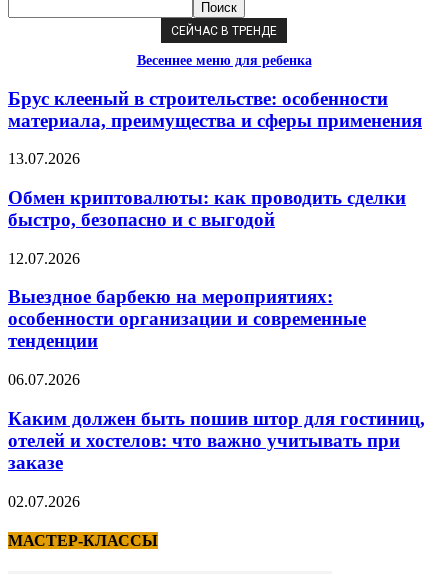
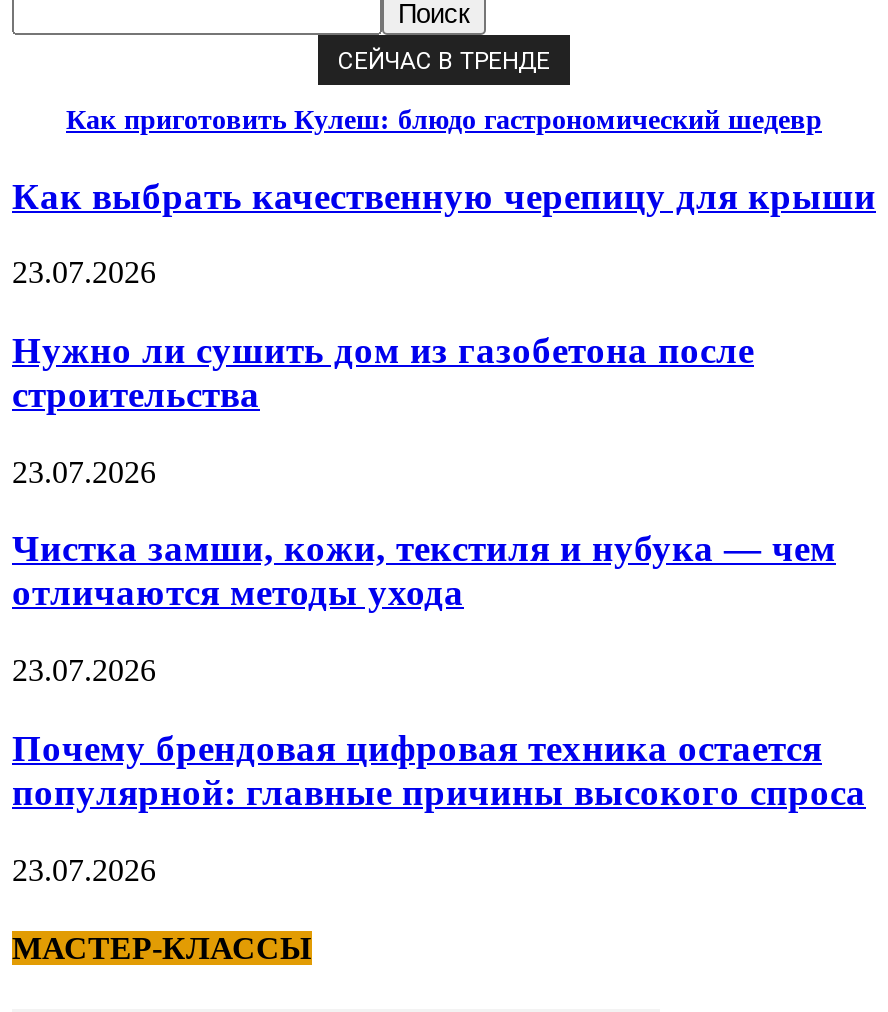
- Весеннее меню для ребенка
+ Как приготовить Кулеш: блюдо гастрономический шедевр

- Брус клееный в строительстве: особенности
- материала, преимущества и сферы применения
+ Как выбрать качественную черепицу для крыши

- 13.07.2026
+ 23.07.2026

- Обмен криптовалюты: как проводить сделки
- быстро, безопасно и с выгодой
+ Нужно ли сушить дом из газобетона после
+ строительства

- 12.07.2026
+ 23.07.2026

- Выездное барбекю на мероприятиях:
- особенности организации и современные
- тенденции
+ Чистка замши, кожи, текстиля и нубука — чем
+ отличаются методы ухода

- 06.07.2026
+ 23.07.2026

- Каким должен быть пошив штор для гостиниц,
- отелей и хостелов: что важно учитывать при
- заказе
+ Почему брендовая цифровая техника остается
+ популярной: главные причины высокого спроса

- 02.07.2026
+ 23.07.2026
